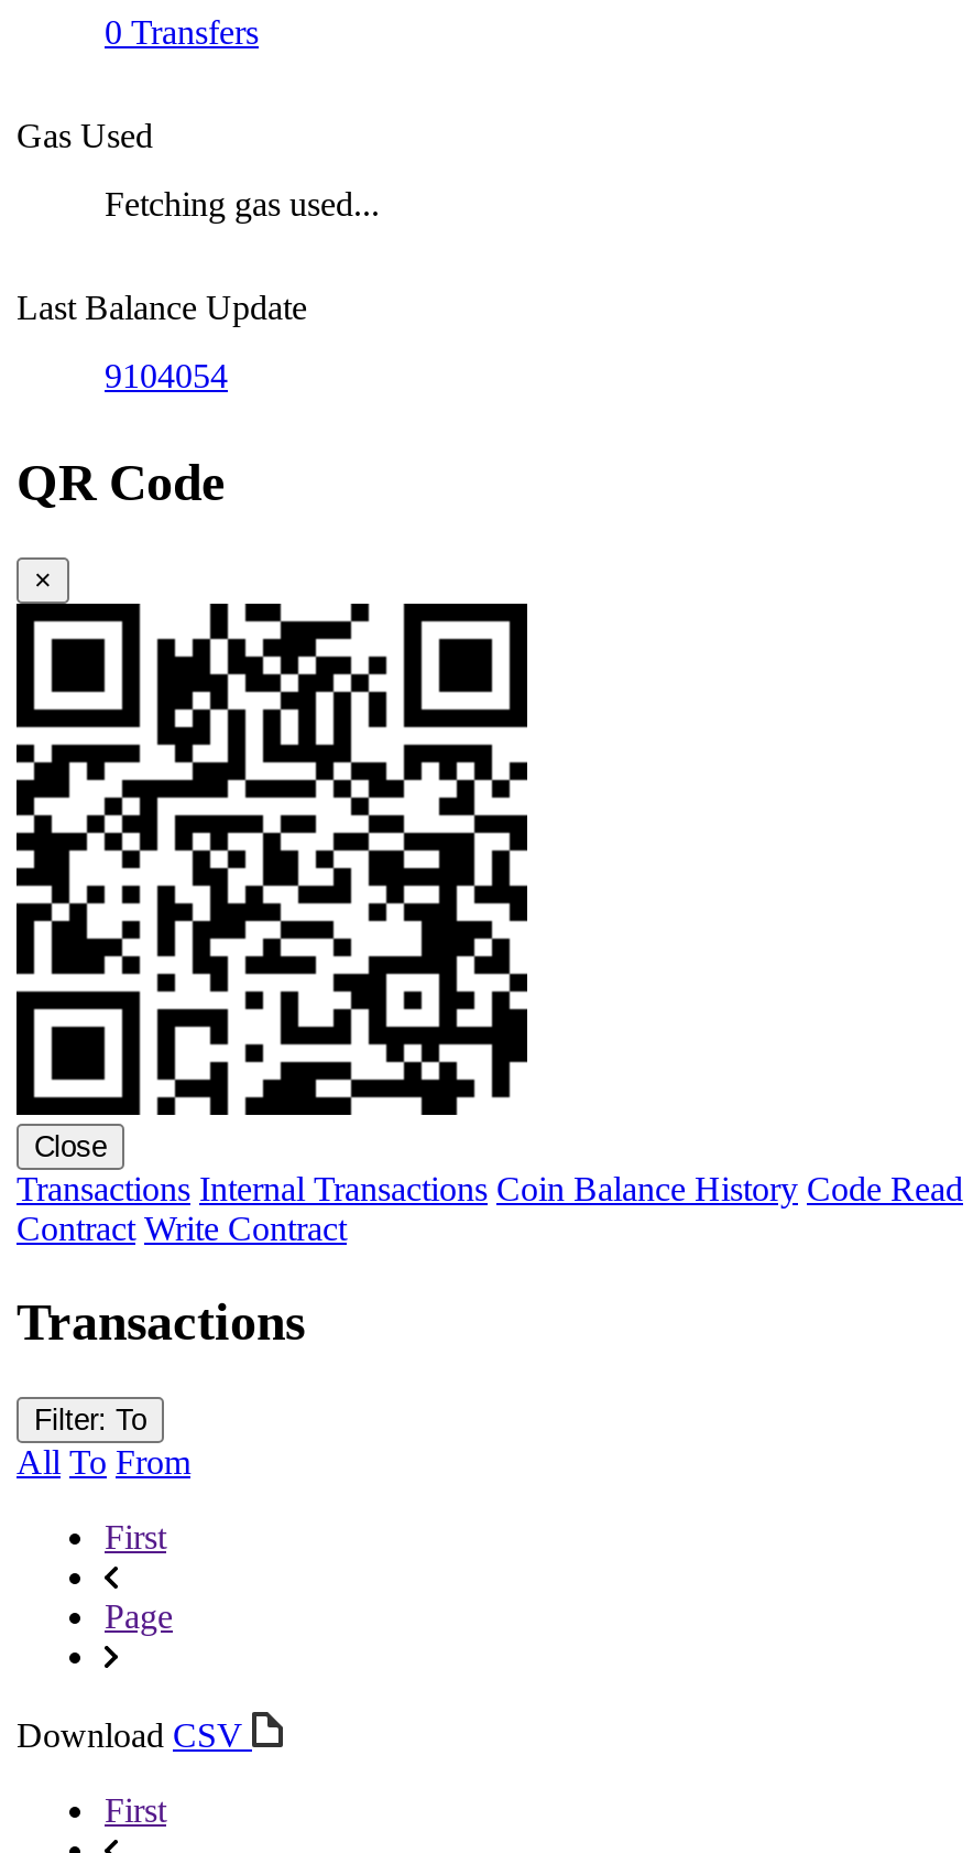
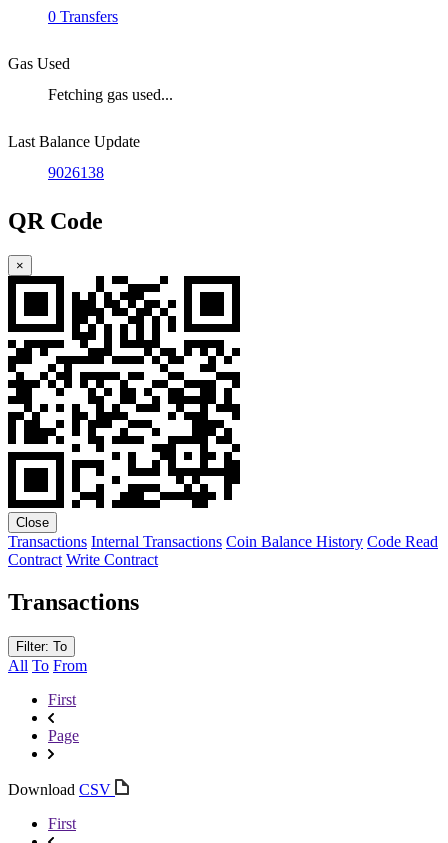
- 9104054
+ 9026138
